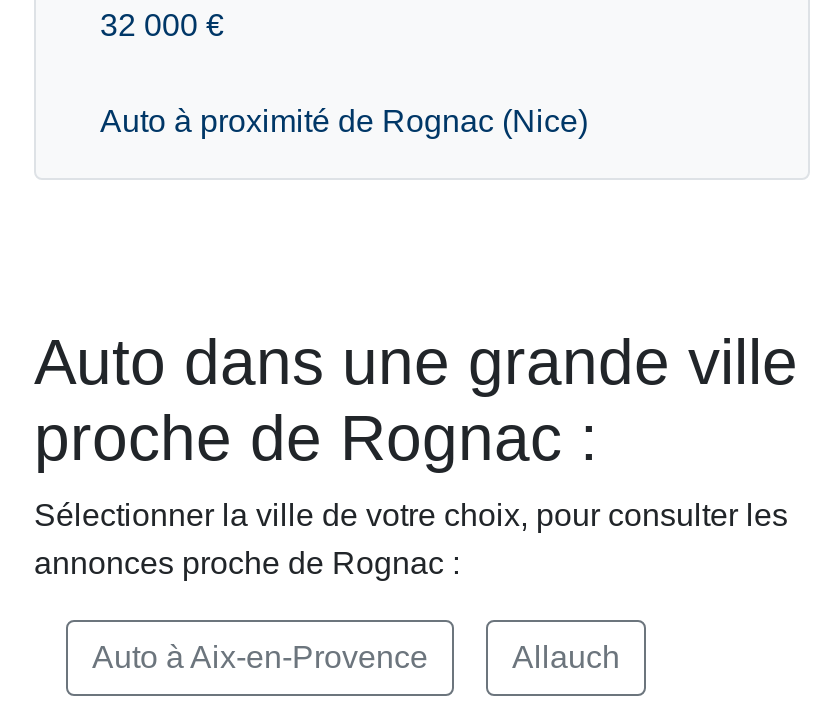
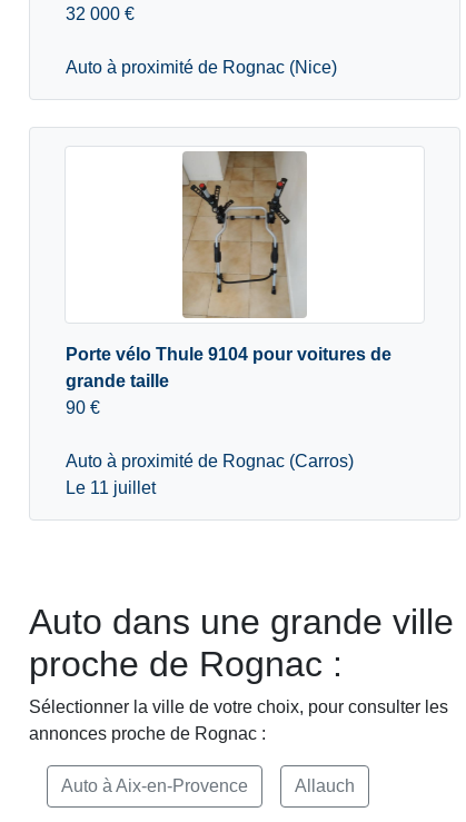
+ [image]
+ Porte vélo Thule 9104 pour voitures de
+ grande taille
+ 90 €
+ Auto à proximité de Rognac (Carros)
+ Le 11 juillet
